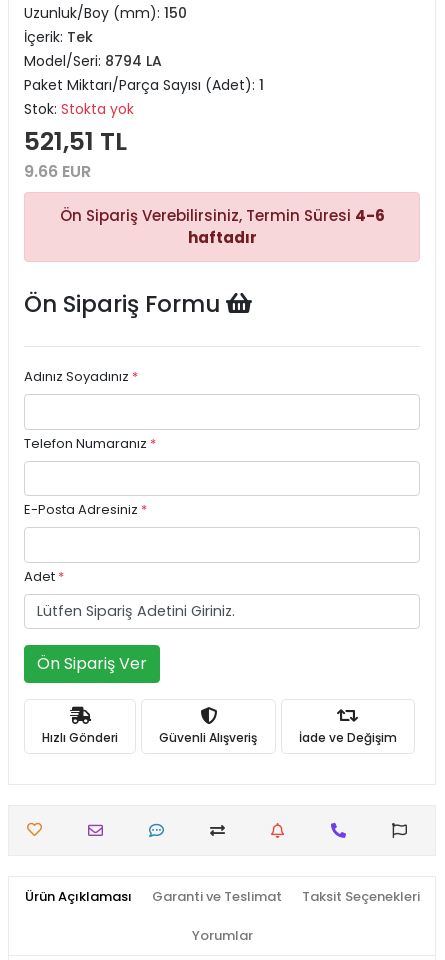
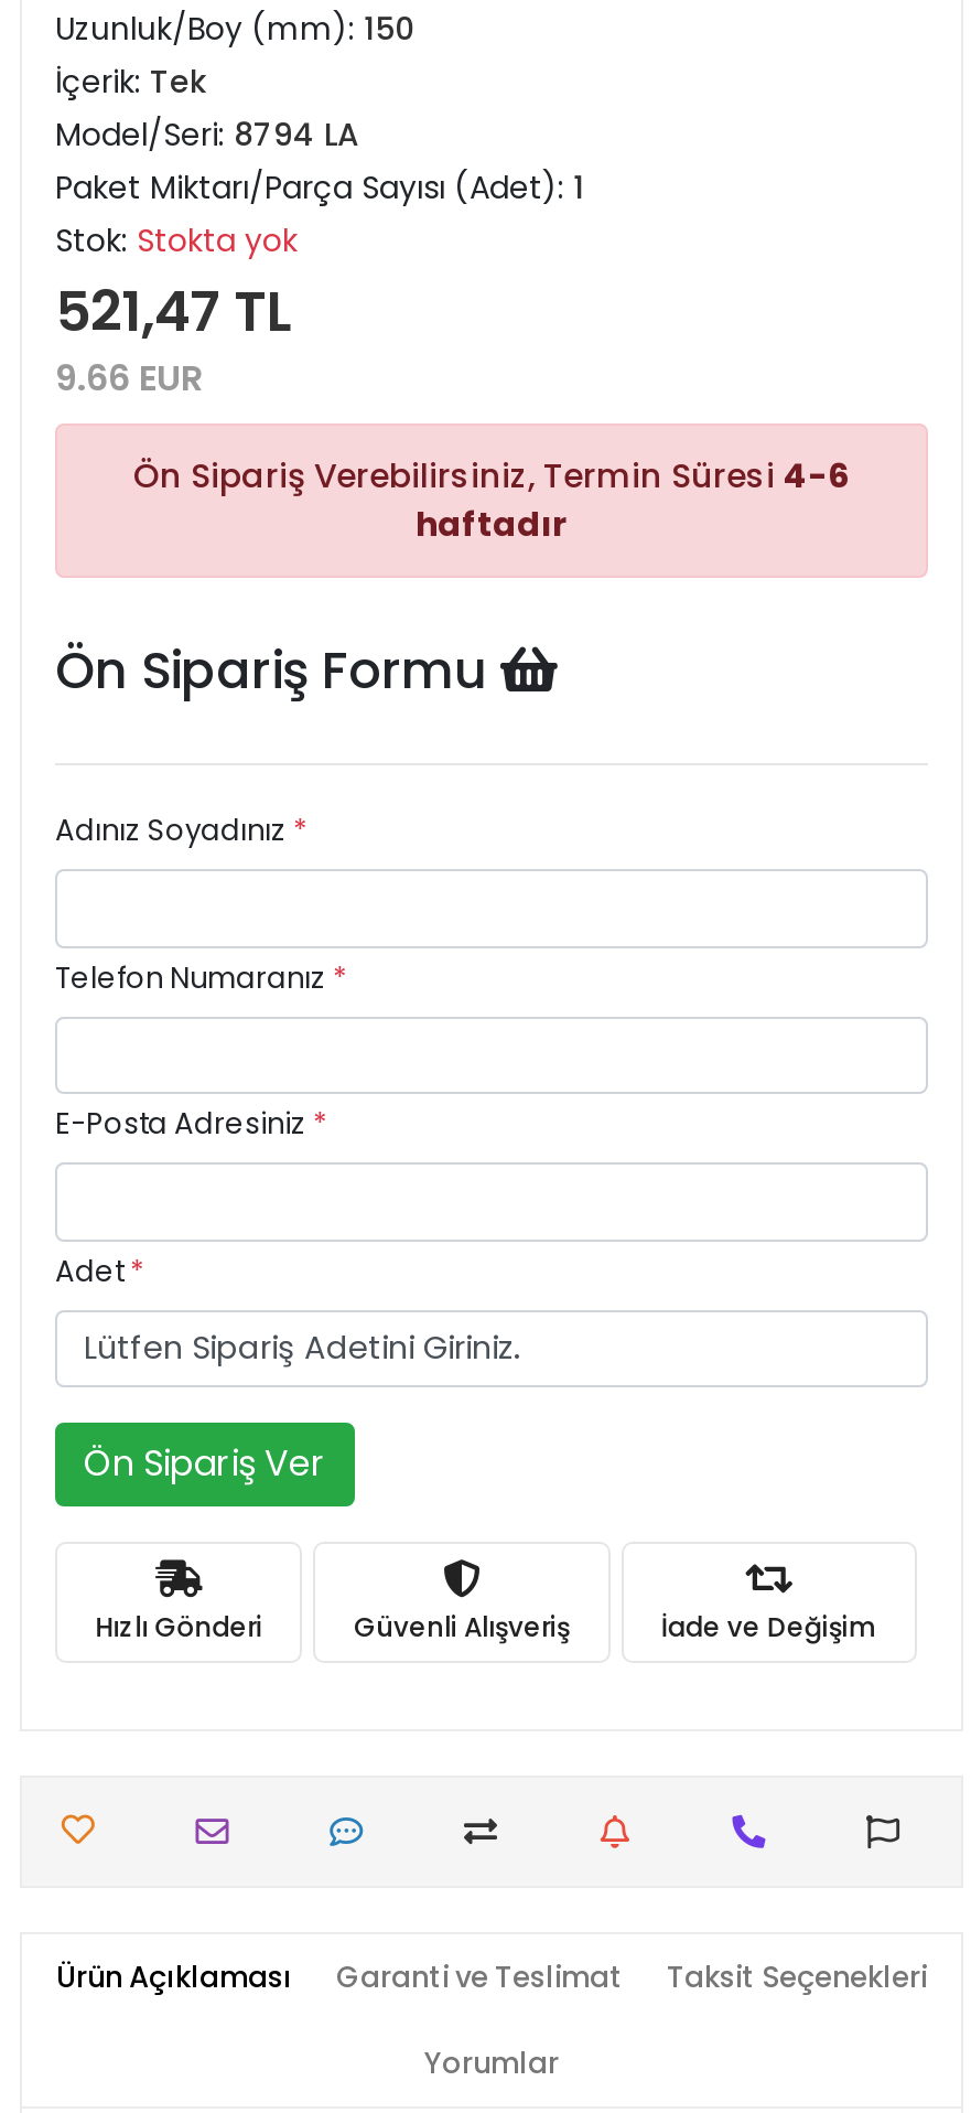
- 521,51 TL
+ 521,47 TL
